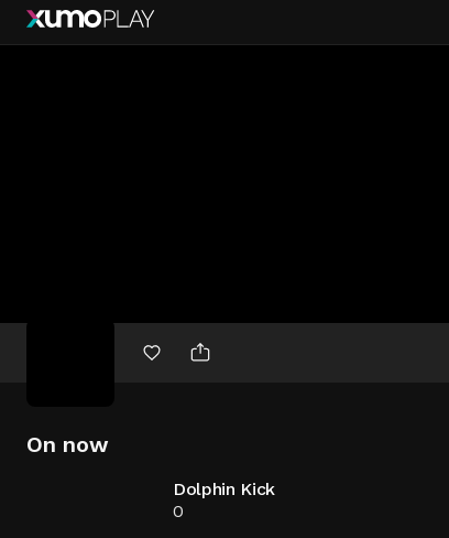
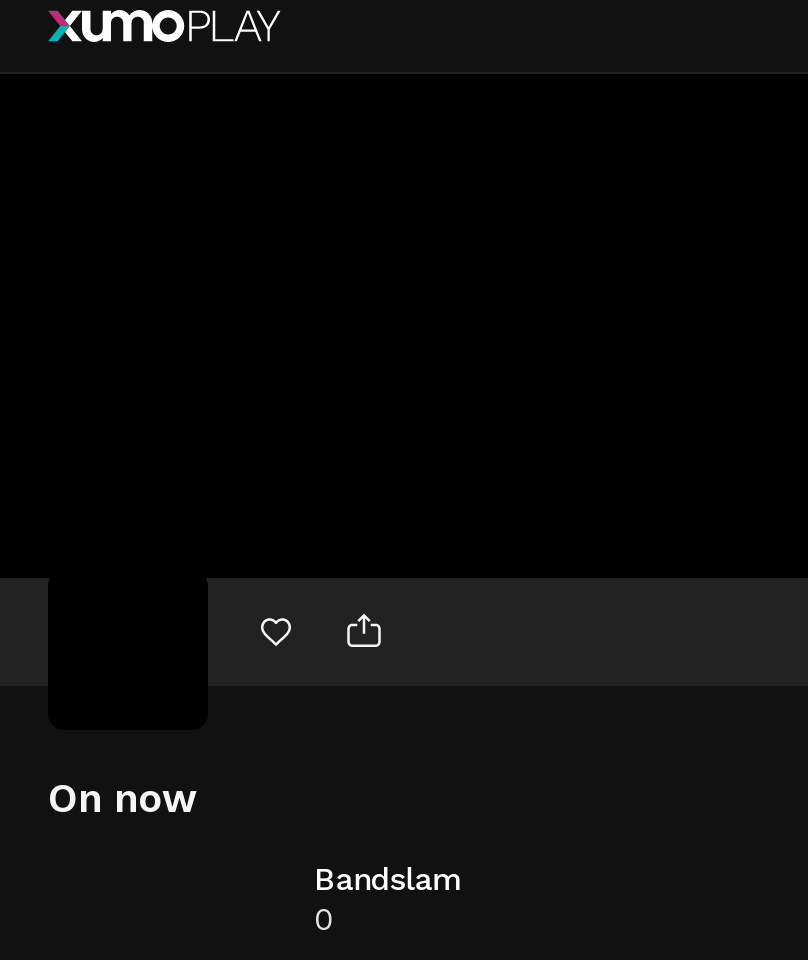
- Dolphin Kick
+ Bandslam
